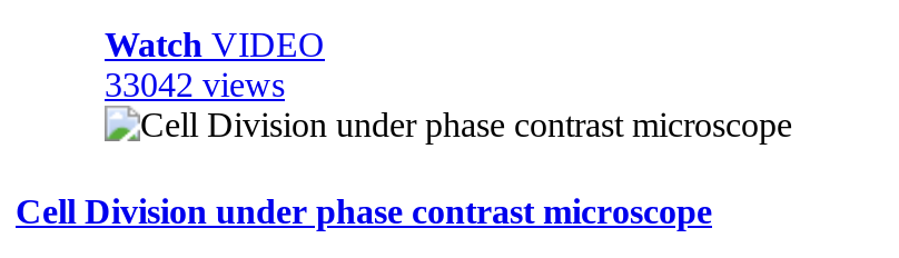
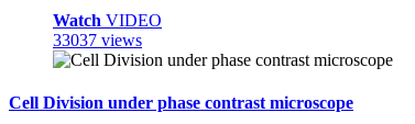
- 33042 views
+ 33037 views
